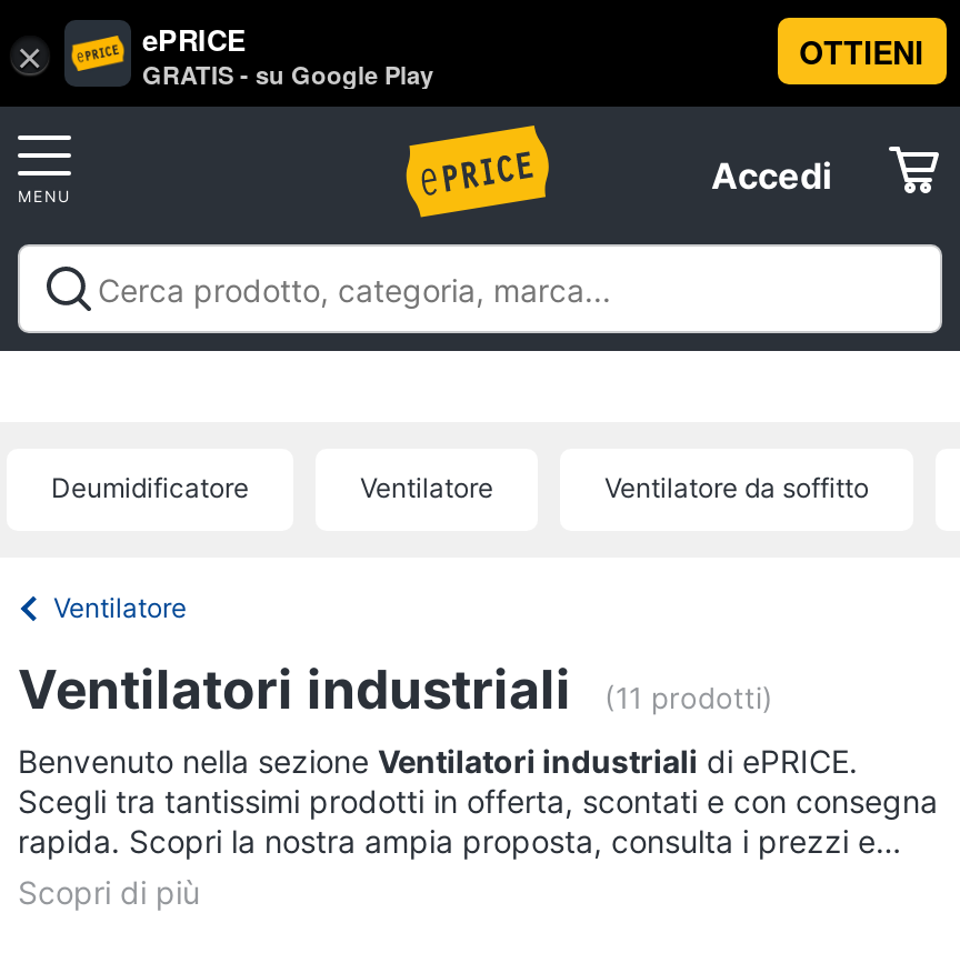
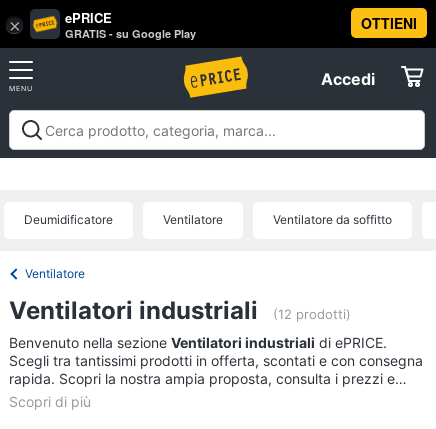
- (11 prodotti)
+ (12 prodotti)
